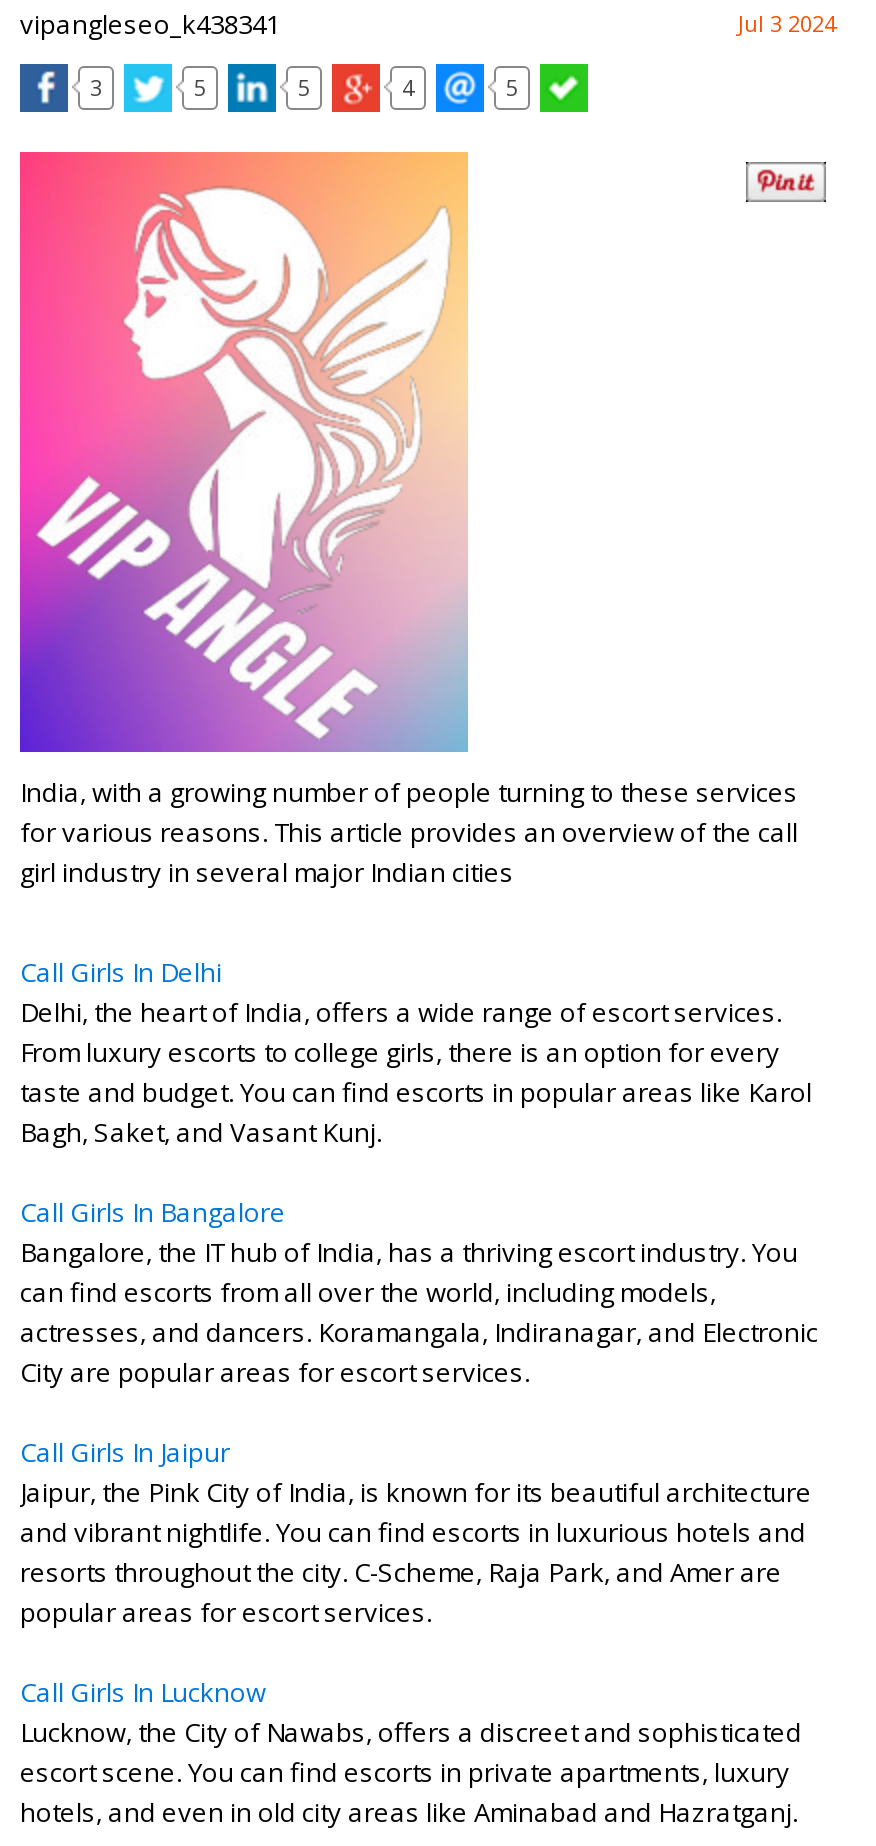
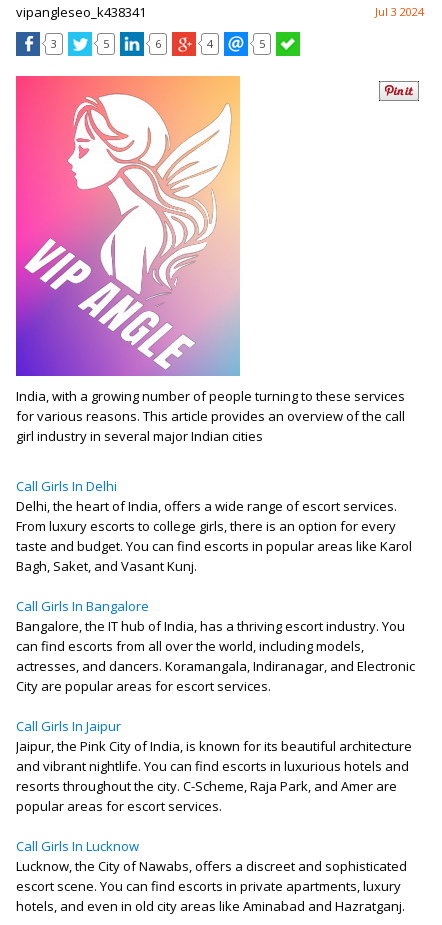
- 5
+ 6
